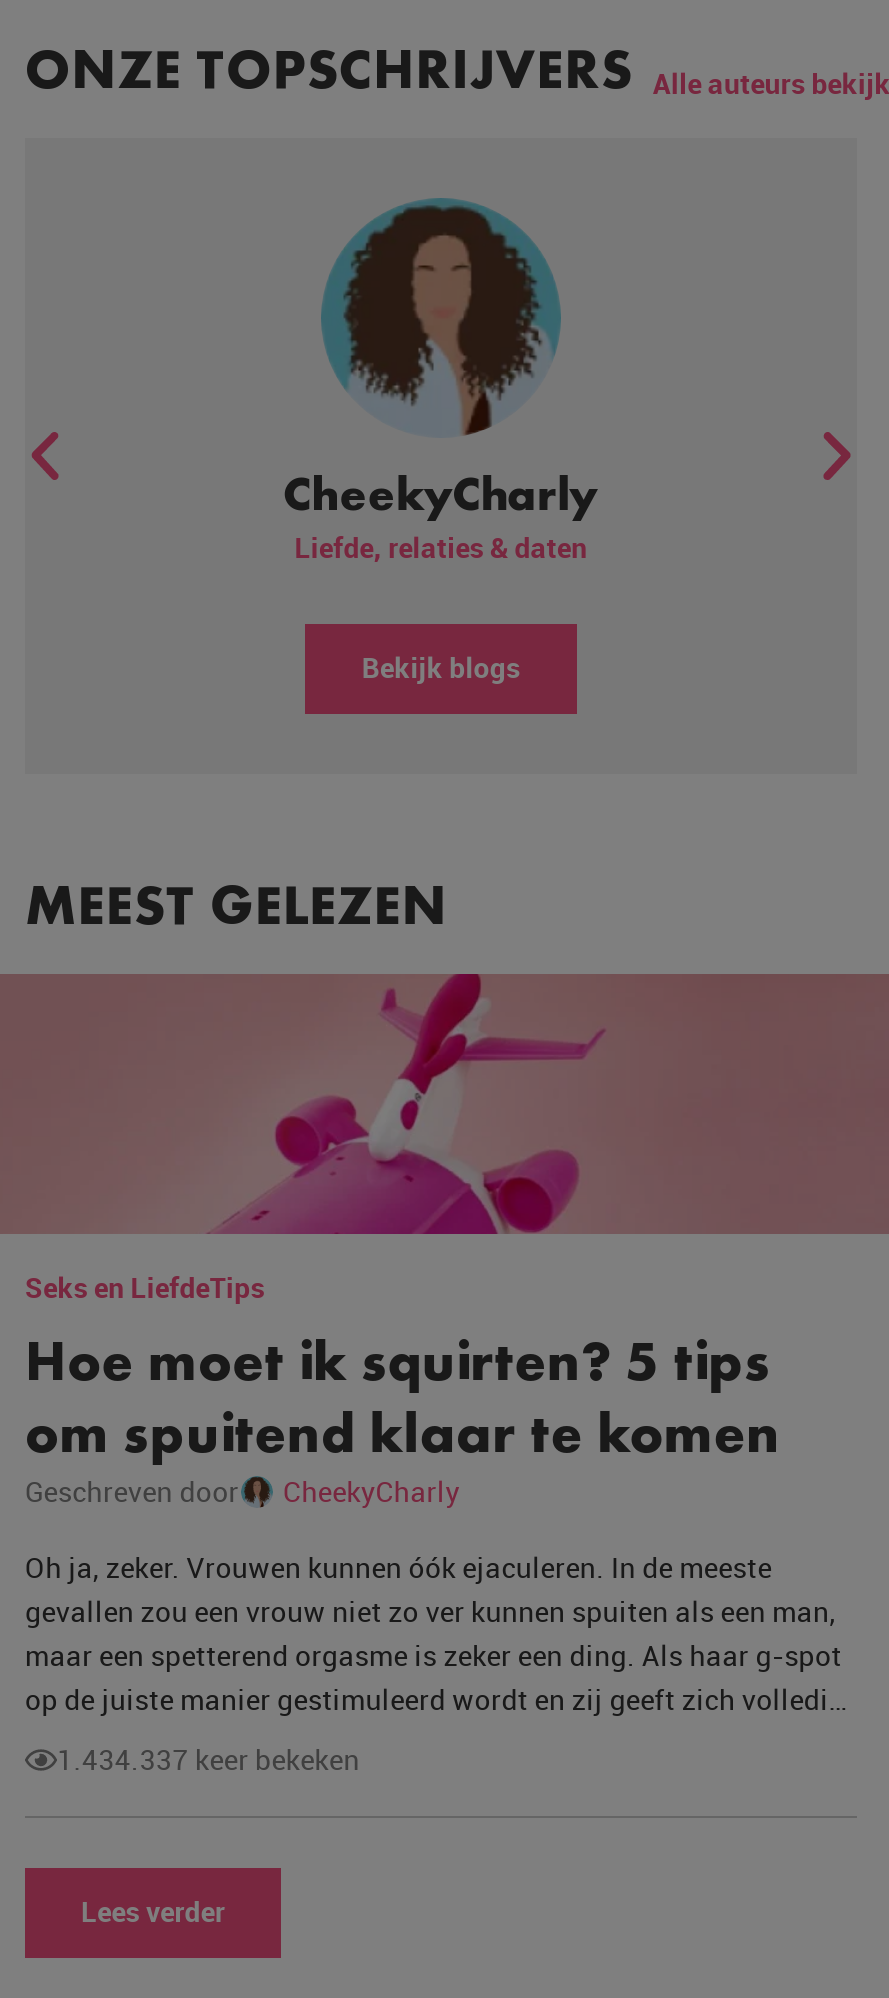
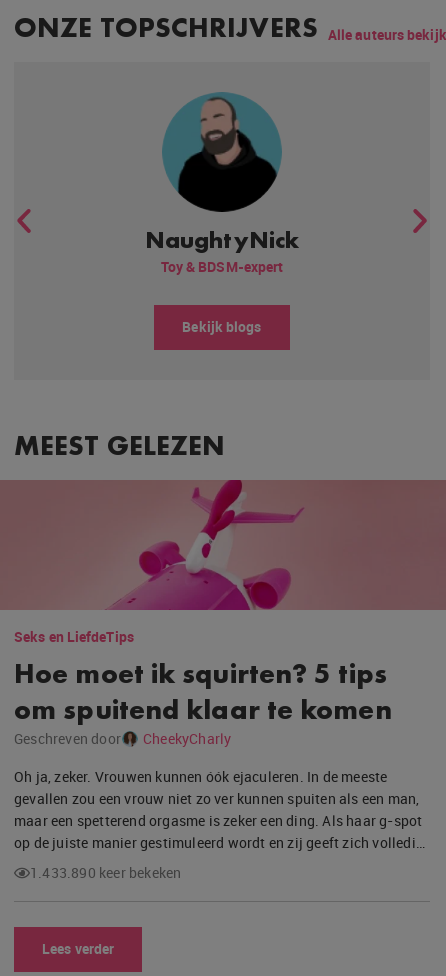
- [image]
- CheekyCharly
- Liefde, relaties & daten
+ [image]
+ NaughtyNick
+ Toy & BDSM-expert

- 1.434.337 keer bekeken
+ 1.433.890 keer bekeken
